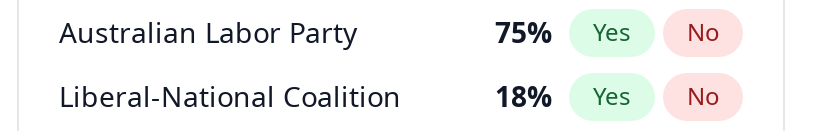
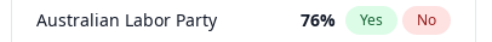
- 75%
- Yes
- No
- Liberal-National Coalition
- 18%
+ 76%
